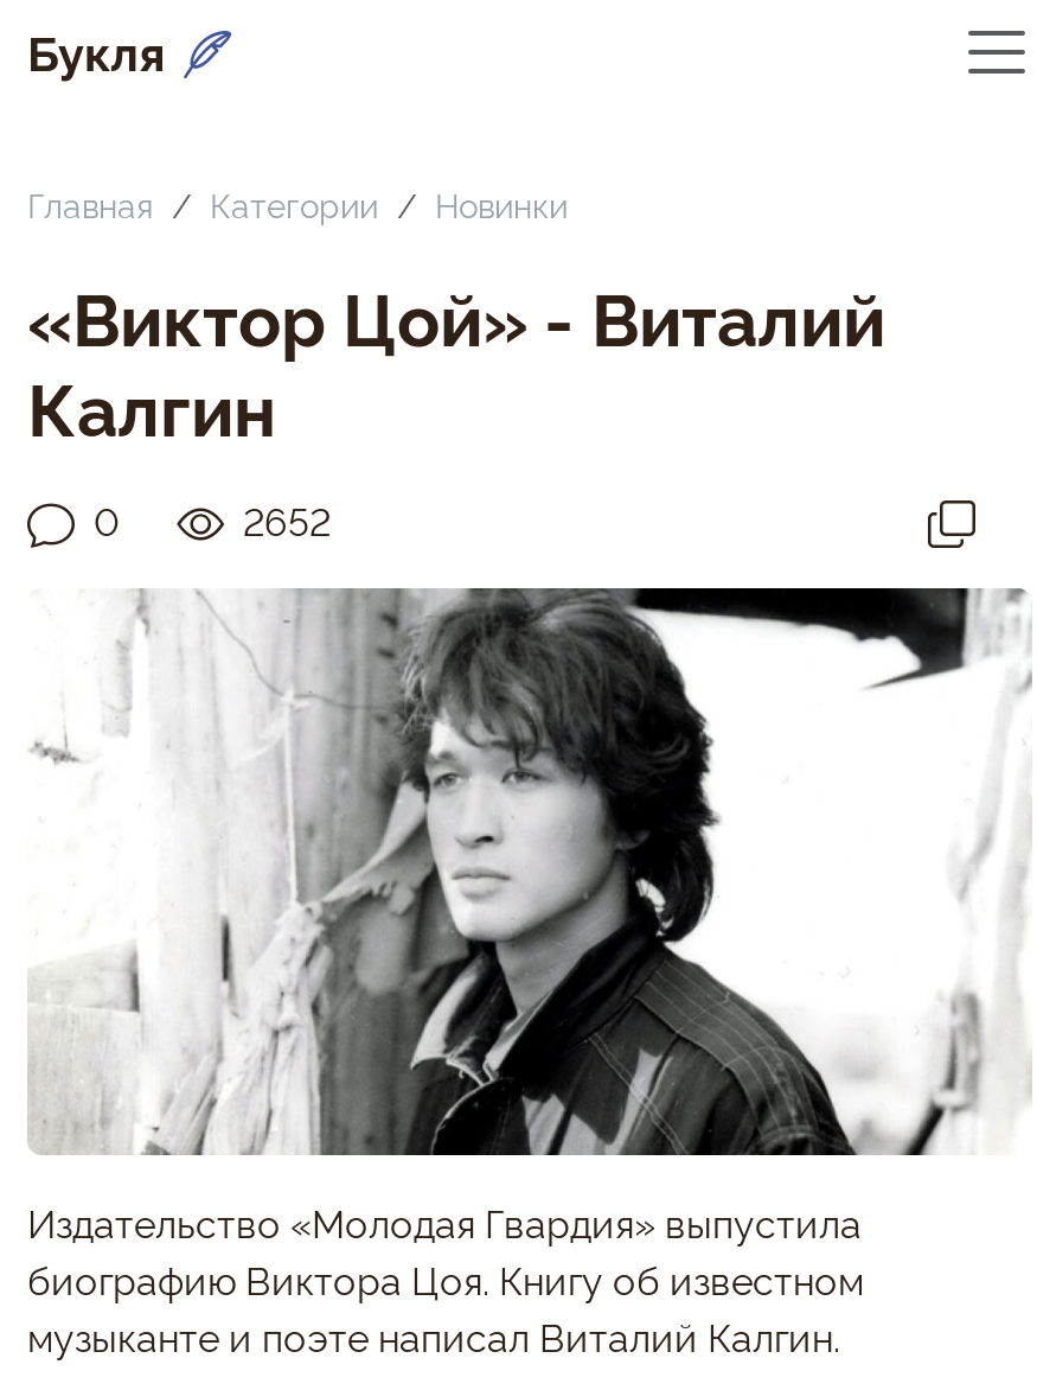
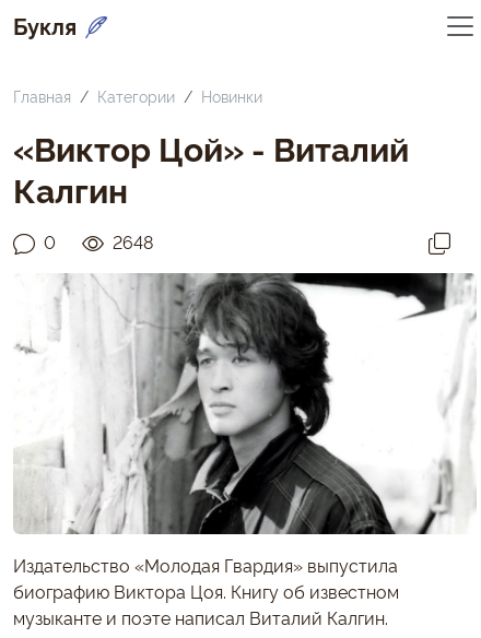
- 2652
+ 2648
